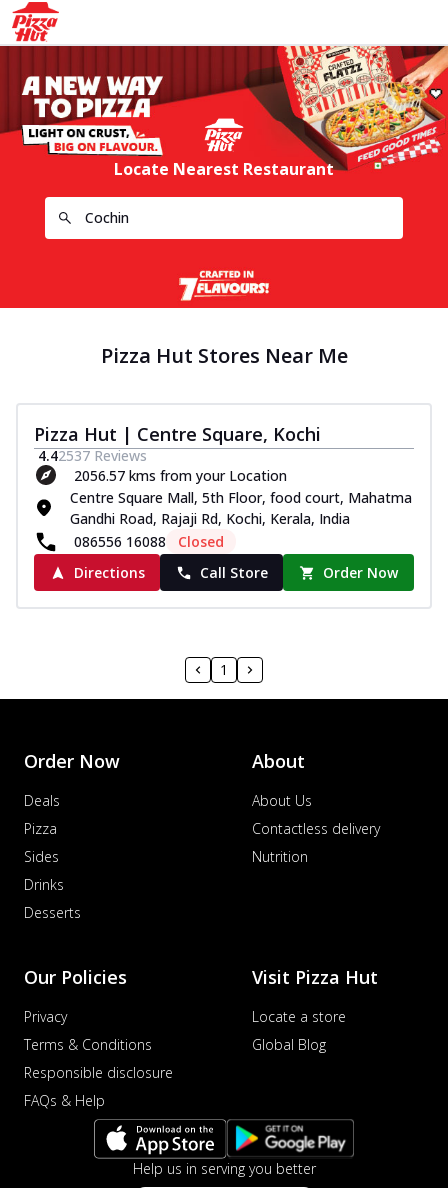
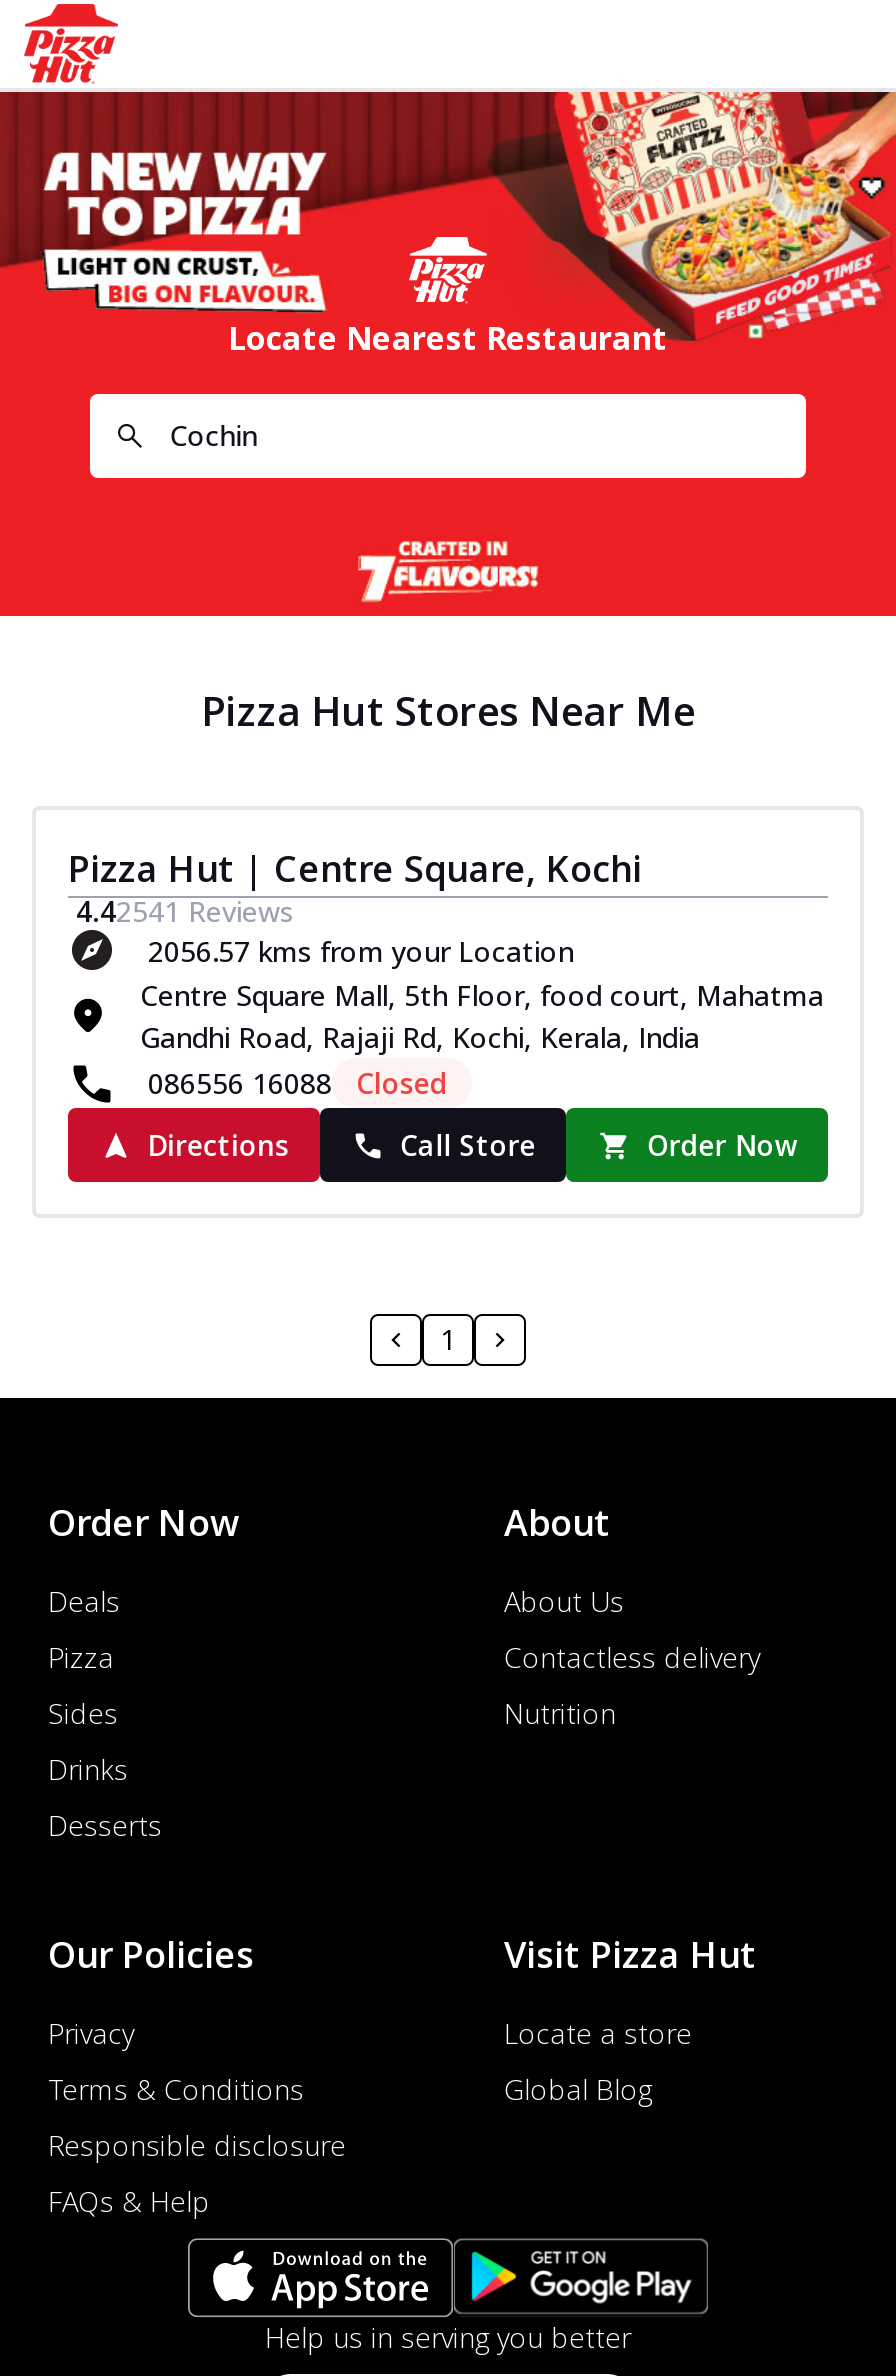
- 4.42537Reviews
+ 4.42541Reviews
